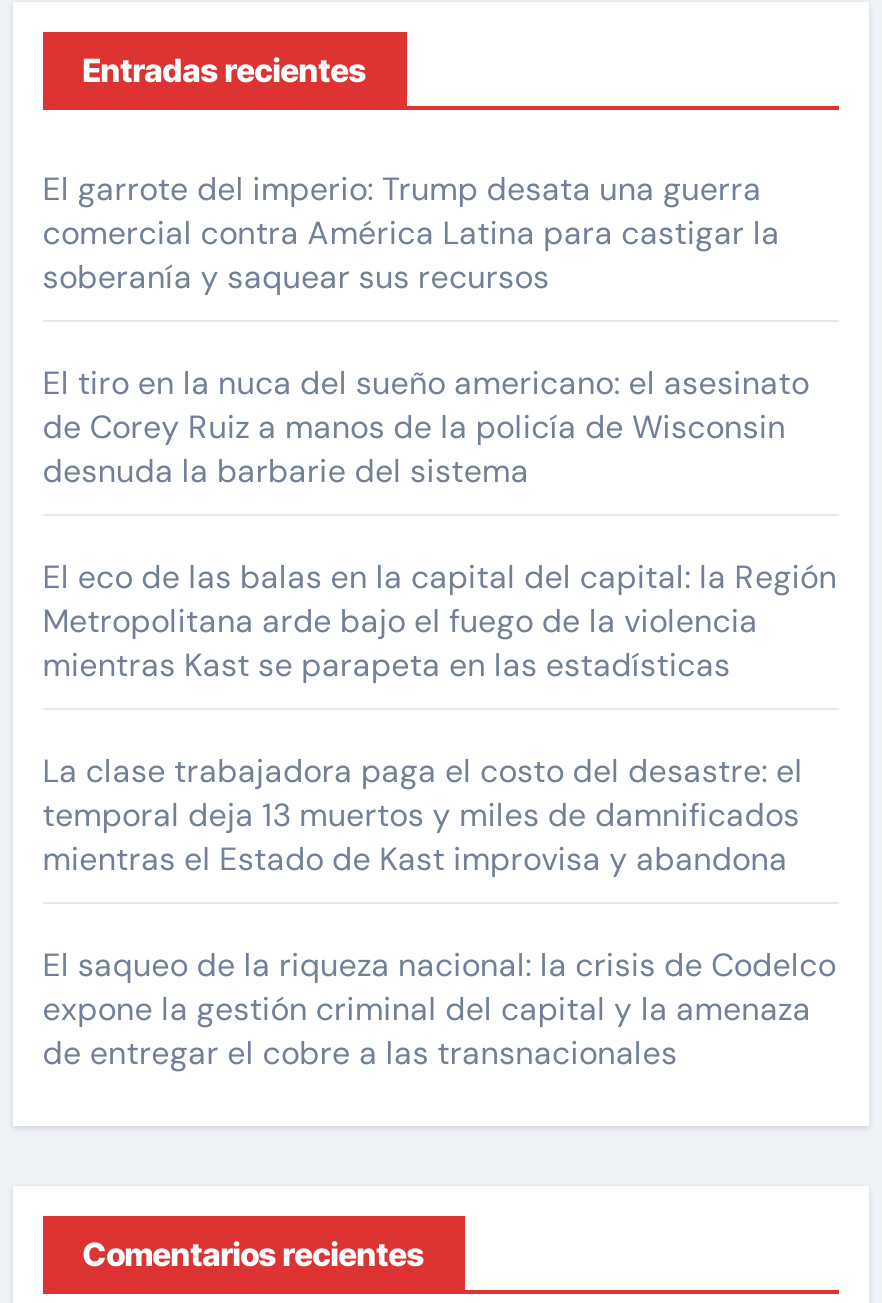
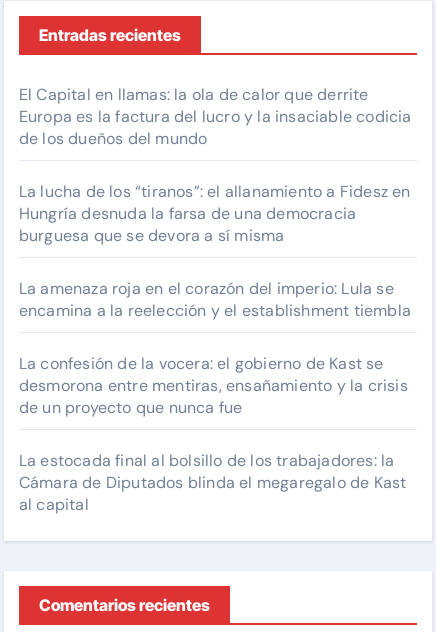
- El garrote del imperio: Trump desata una guerra
- comercial contra América Latina para castigar la
- soberanía y saquear sus recursos
+ El Capital en llamas: la ola de calor que derrite
+ Europa es la factura del lucro y la insaciable codicia
+ de los dueños del mundo

- El tiro en la nuca del sueño americano: el asesinato
- de Corey Ruiz a manos de la policía de Wisconsin
- desnuda la barbarie del sistema
+ La lucha de los “tiranos”: el allanamiento a Fidesz en
+ Hungría desnuda la farsa de una democracia
+ burguesa que se devora a sí misma

- El eco de las balas en la capital del capital: la Región
- Metropolitana arde bajo el fuego de la violencia
- mientras Kast se parapeta en las estadísticas
+ La amenaza roja en el corazón del imperio: Lula se
+ encamina a la reelección y el establishment tiembla

- La clase trabajadora paga el costo del desastre: el
- temporal deja 13 muertos y miles de damnificados
- mientras el Estado de Kast improvisa y abandona
+ La confesión de la vocera: el gobierno de Kast se
+ desmorona entre mentiras, ensañamiento y la crisis
+ de un proyecto que nunca fue

- El saqueo de la riqueza nacional: la crisis de Codelco
- expone la gestión criminal del capital y la amenaza
- de entregar el cobre a las transnacionales
+ La estocada final al bolsillo de los trabajadores: la
+ Cámara de Diputados blinda el megaregalo de Kast
+ al capital
